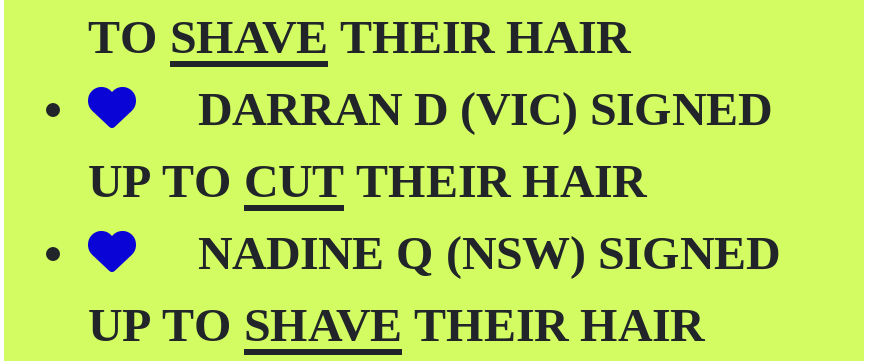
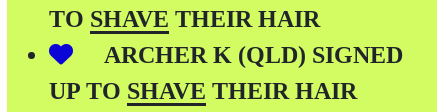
- DARRAN D (VIC) SIGNED
- UP TO CUT THEIR HAIR
- NADINE Q (NSW) SIGNED
+ ARCHER K (QLD) SIGNED
